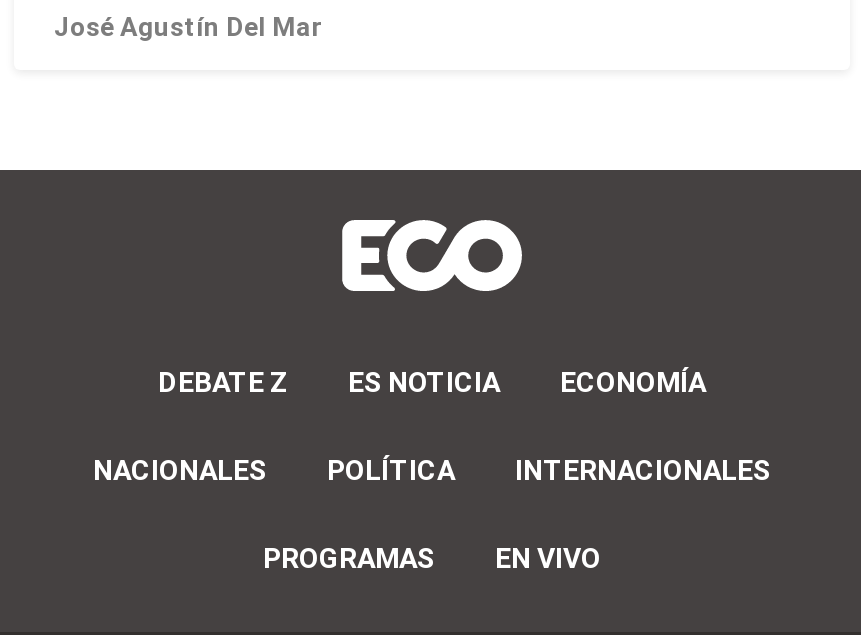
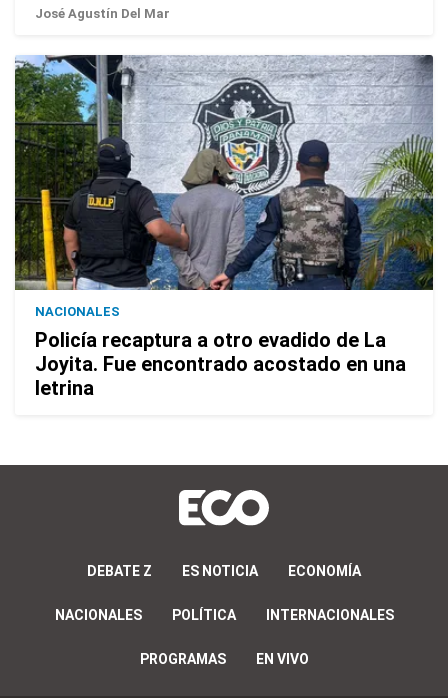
+ [image]
+ NACIONALES
+ Policía recaptura a otro evadido de La
+ Joyita. Fue encontrado acostado en una
+ letrina
